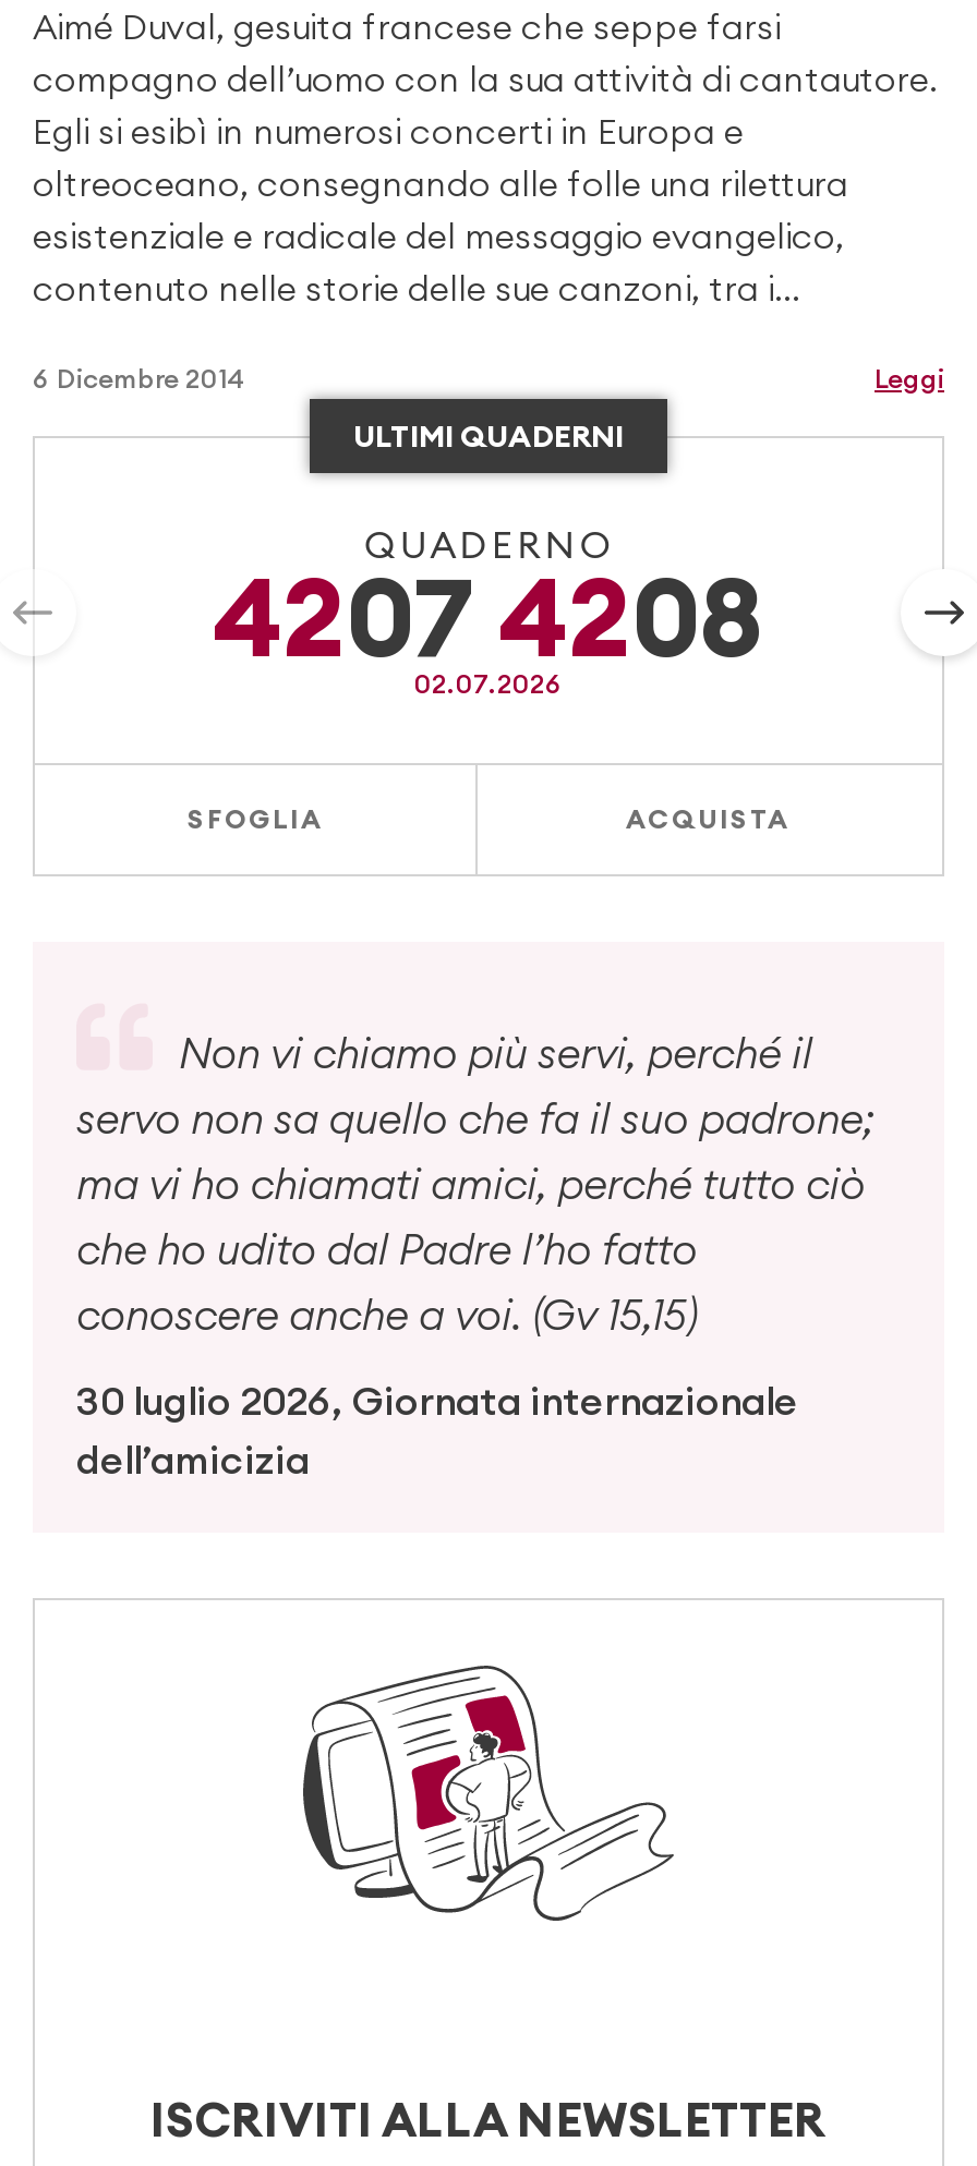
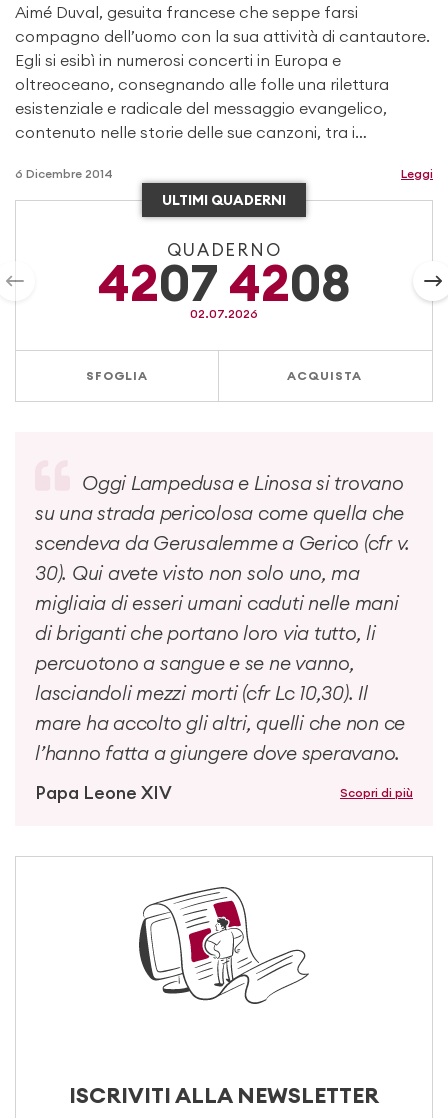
- Non vi chiamo più servi, perché il
- servo non sa quello che fa il suo padrone;
- ma vi ho chiamati amici, perché tutto ciò
- che ho udito dal Padre l’ho fatto
- conoscere anche a voi. (Gv 15,15)
+ Oggi Lampedusa e Linosa si trovano
+ su una strada pericolosa come quella che
+ scendeva da Gerusalemme a Gerico (cfr v.
+ 30). Qui avete visto non solo uno, ma
+ migliaia di esseri umani caduti nelle mani
+ di briganti che portano loro via tutto, li
+ percuotono a sangue e se ne vanno,
+ lasciandoli mezzi morti (cfr Lc 10,30). Il
+ mare ha accolto gli altri, quelli che non ce
+ l’hanno fatta a giungere dove speravano.

- 30 luglio 2026, Giornata internazionale
- dell’amicizia
+ Papa Leone XIV
+ Scopri di più
